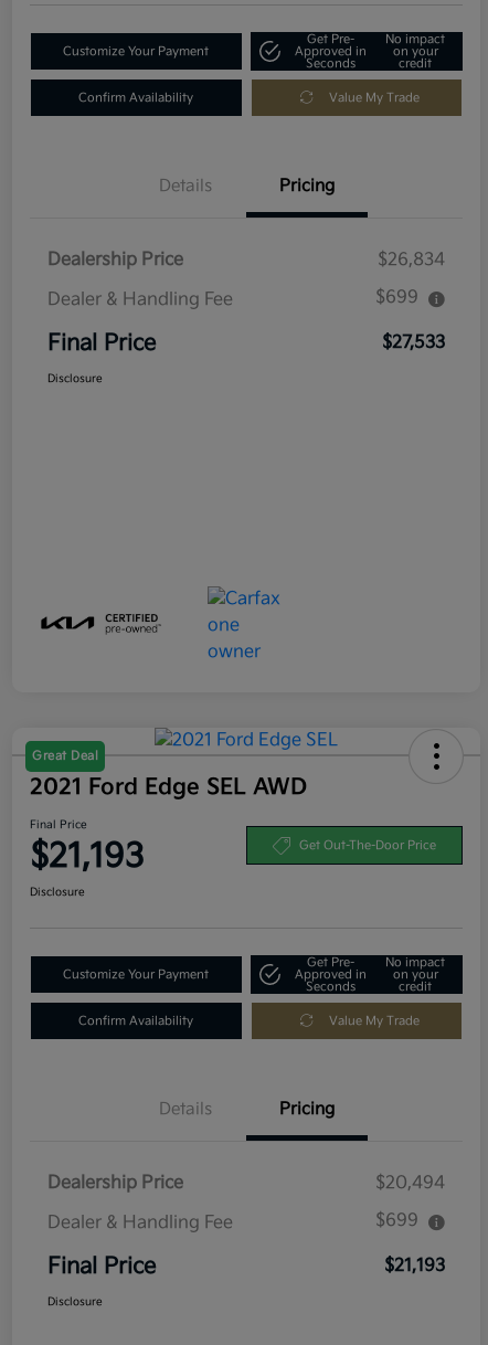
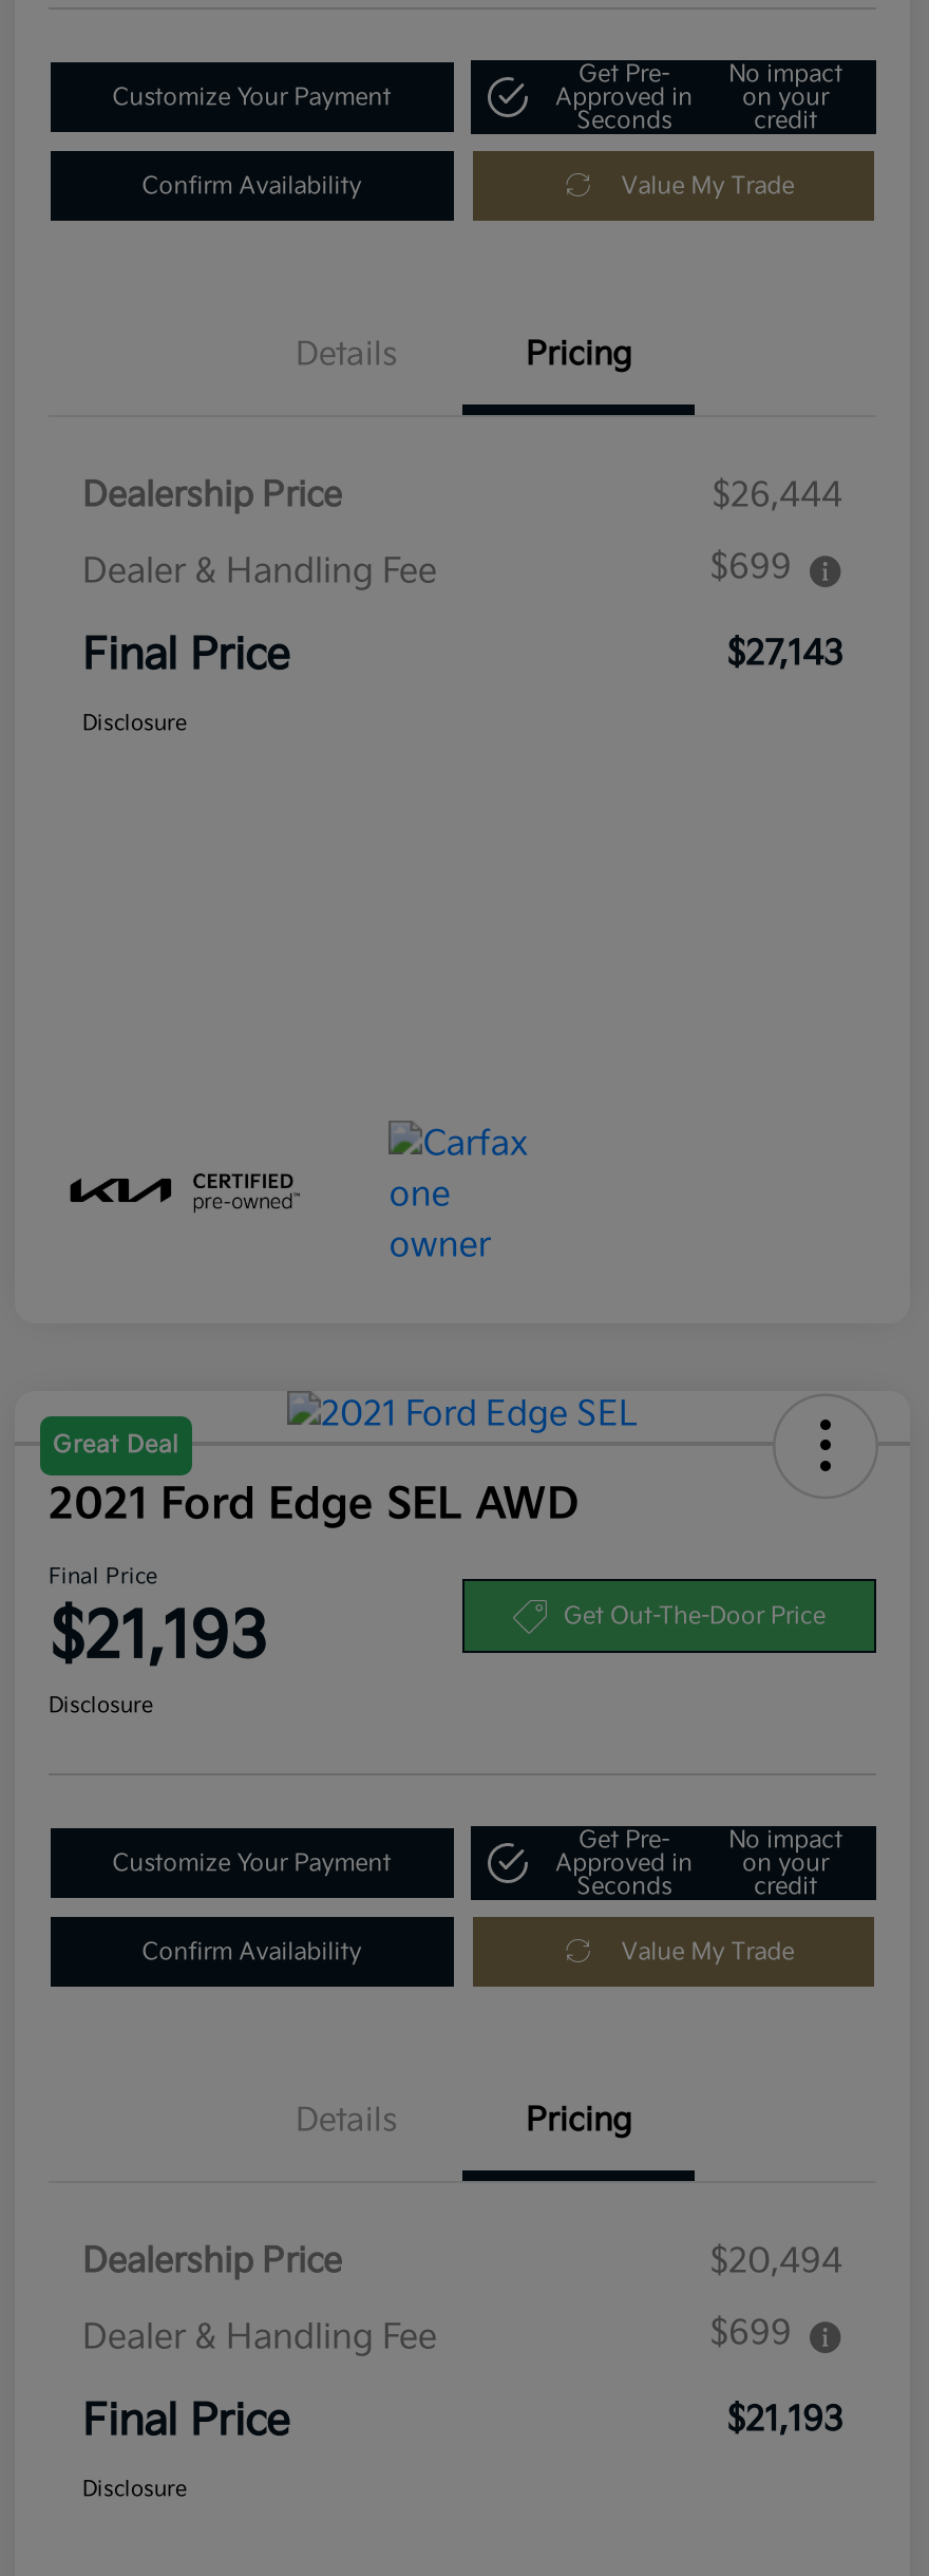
- $26,834
+ $26,444

- $27,533
+ $27,143
